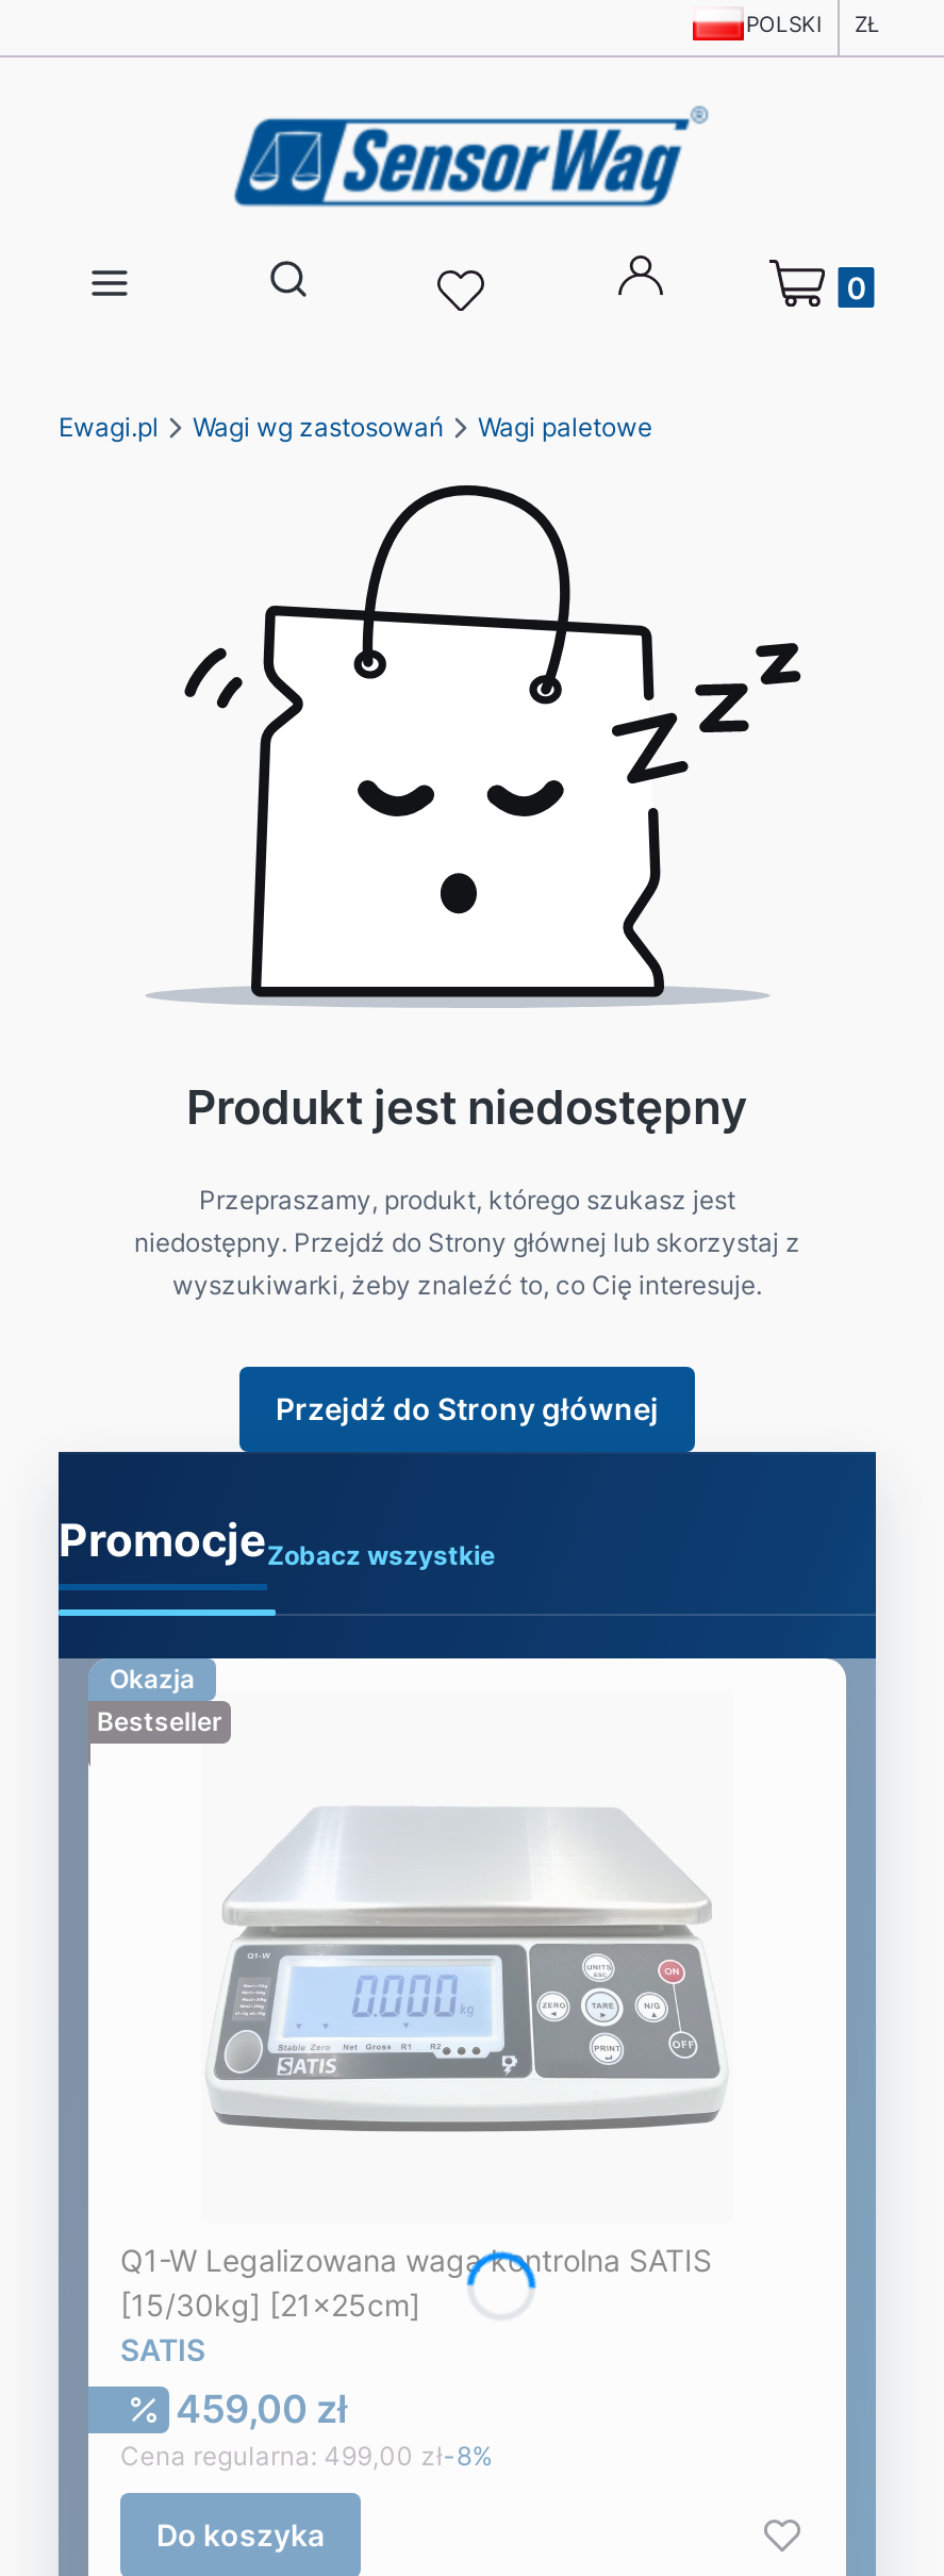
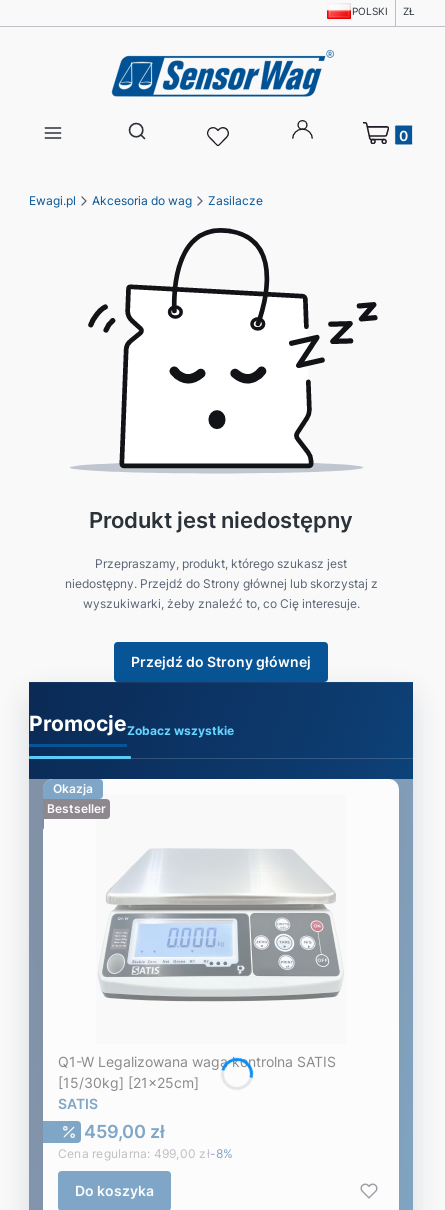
- Wagi wg zastosowań
- Wagi paletowe
+ Akcesoria do wag
+ Zasilacze
